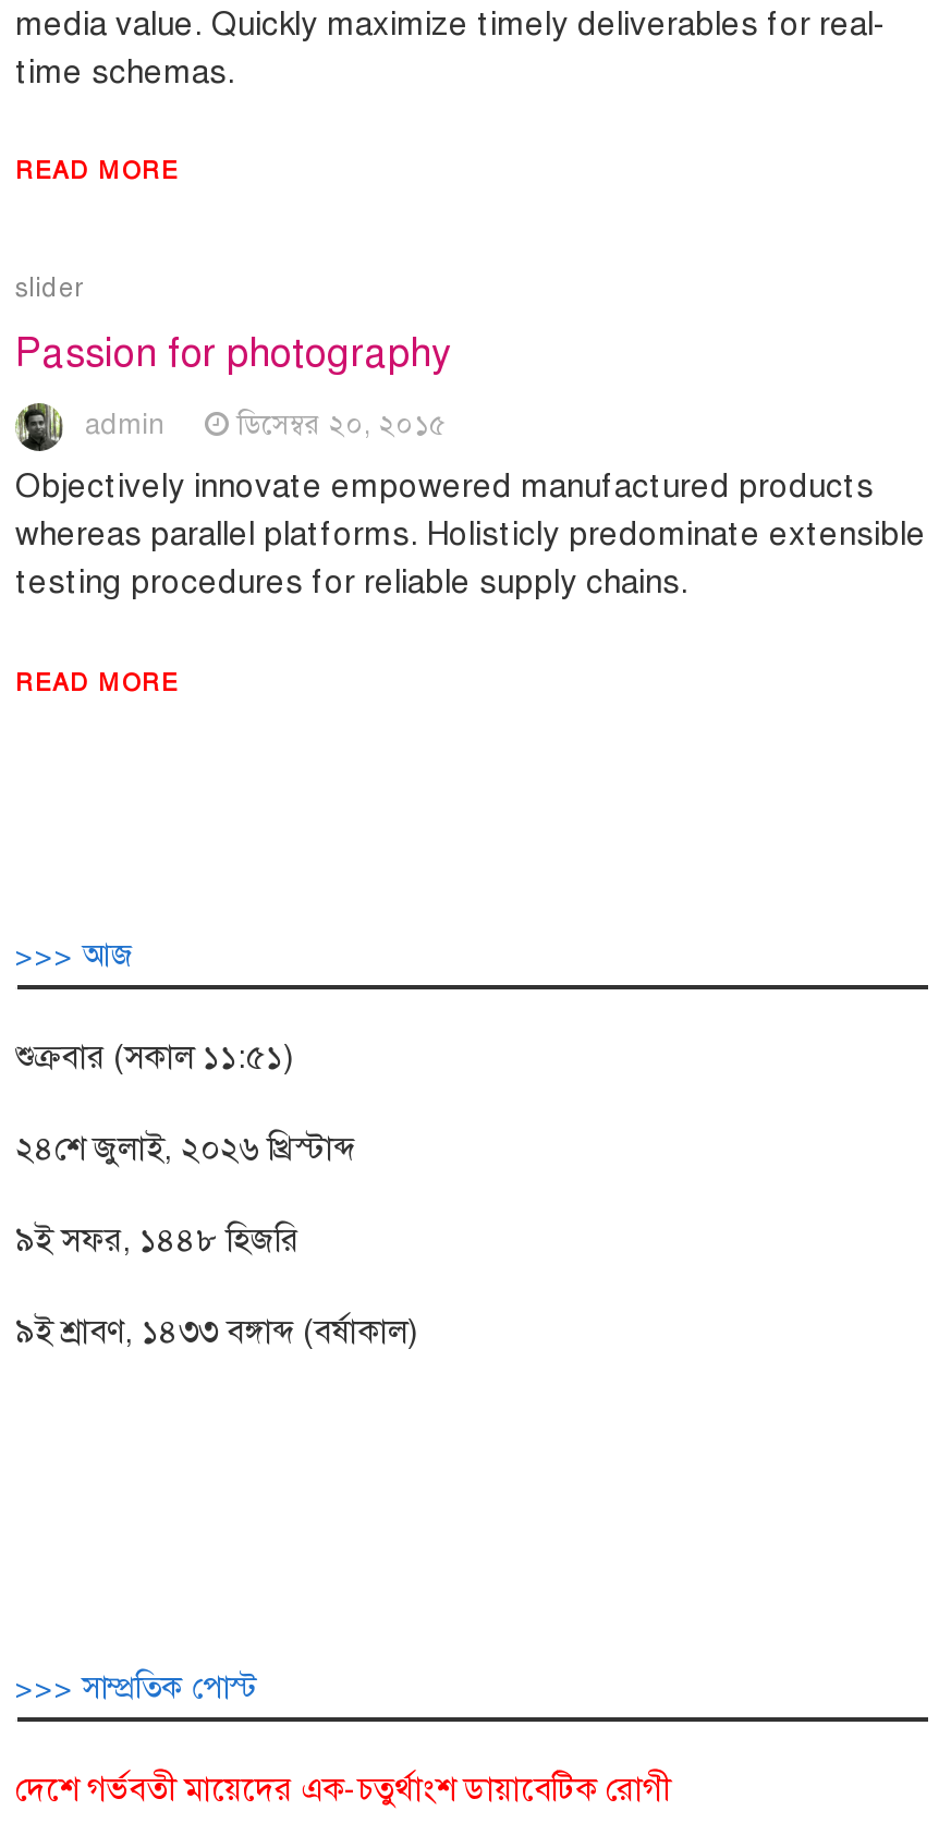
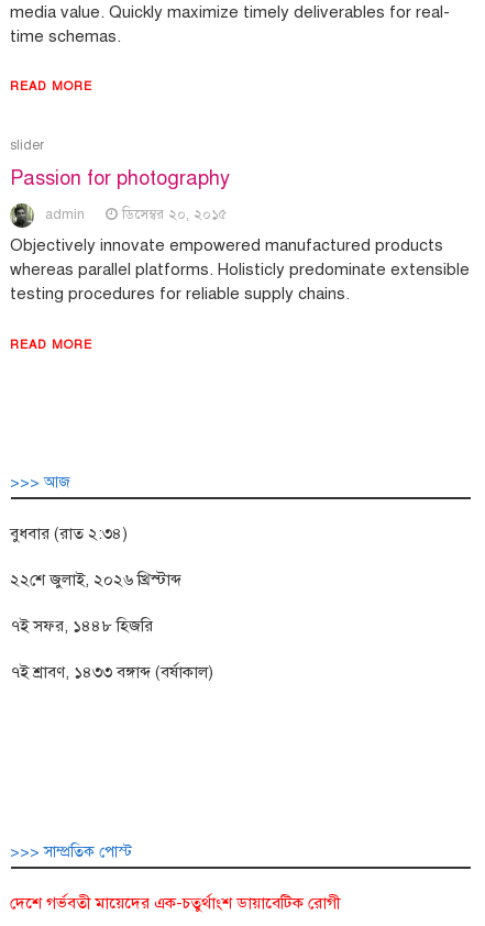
- শুক্রবার (সকাল ১১:৫১)
+ বুধবার (রাত ২:৩৪)

- ২৪শে জুলাই, ২০২৬ খ্রিস্টাব্দ
+ ২২শে জুলাই, ২০২৬ খ্রিস্টাব্দ

- ৯ই সফর, ১৪৪৮ হিজরি
+ ৭ই সফর, ১৪৪৮ হিজরি

- ৯ই শ্রাবণ, ১৪৩৩ বঙ্গাব্দ (বর্ষাকাল)
+ ৭ই শ্রাবণ, ১৪৩৩ বঙ্গাব্দ (বর্ষাকাল)
